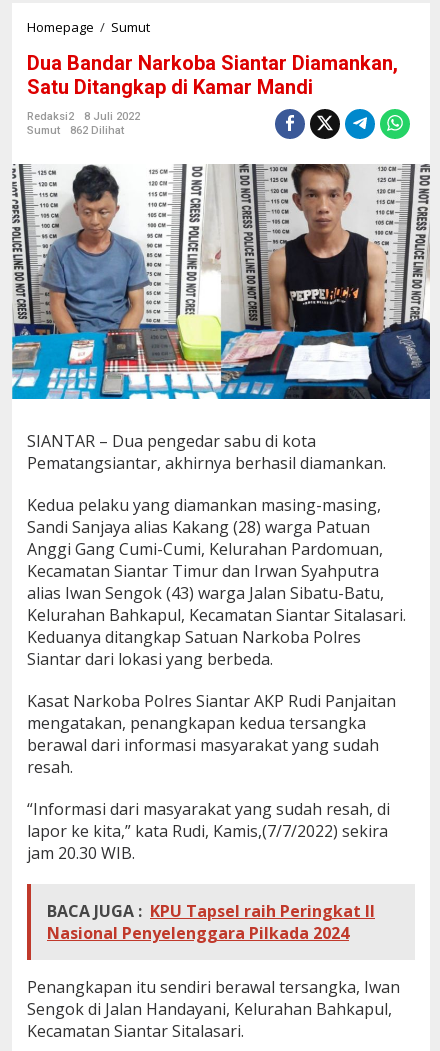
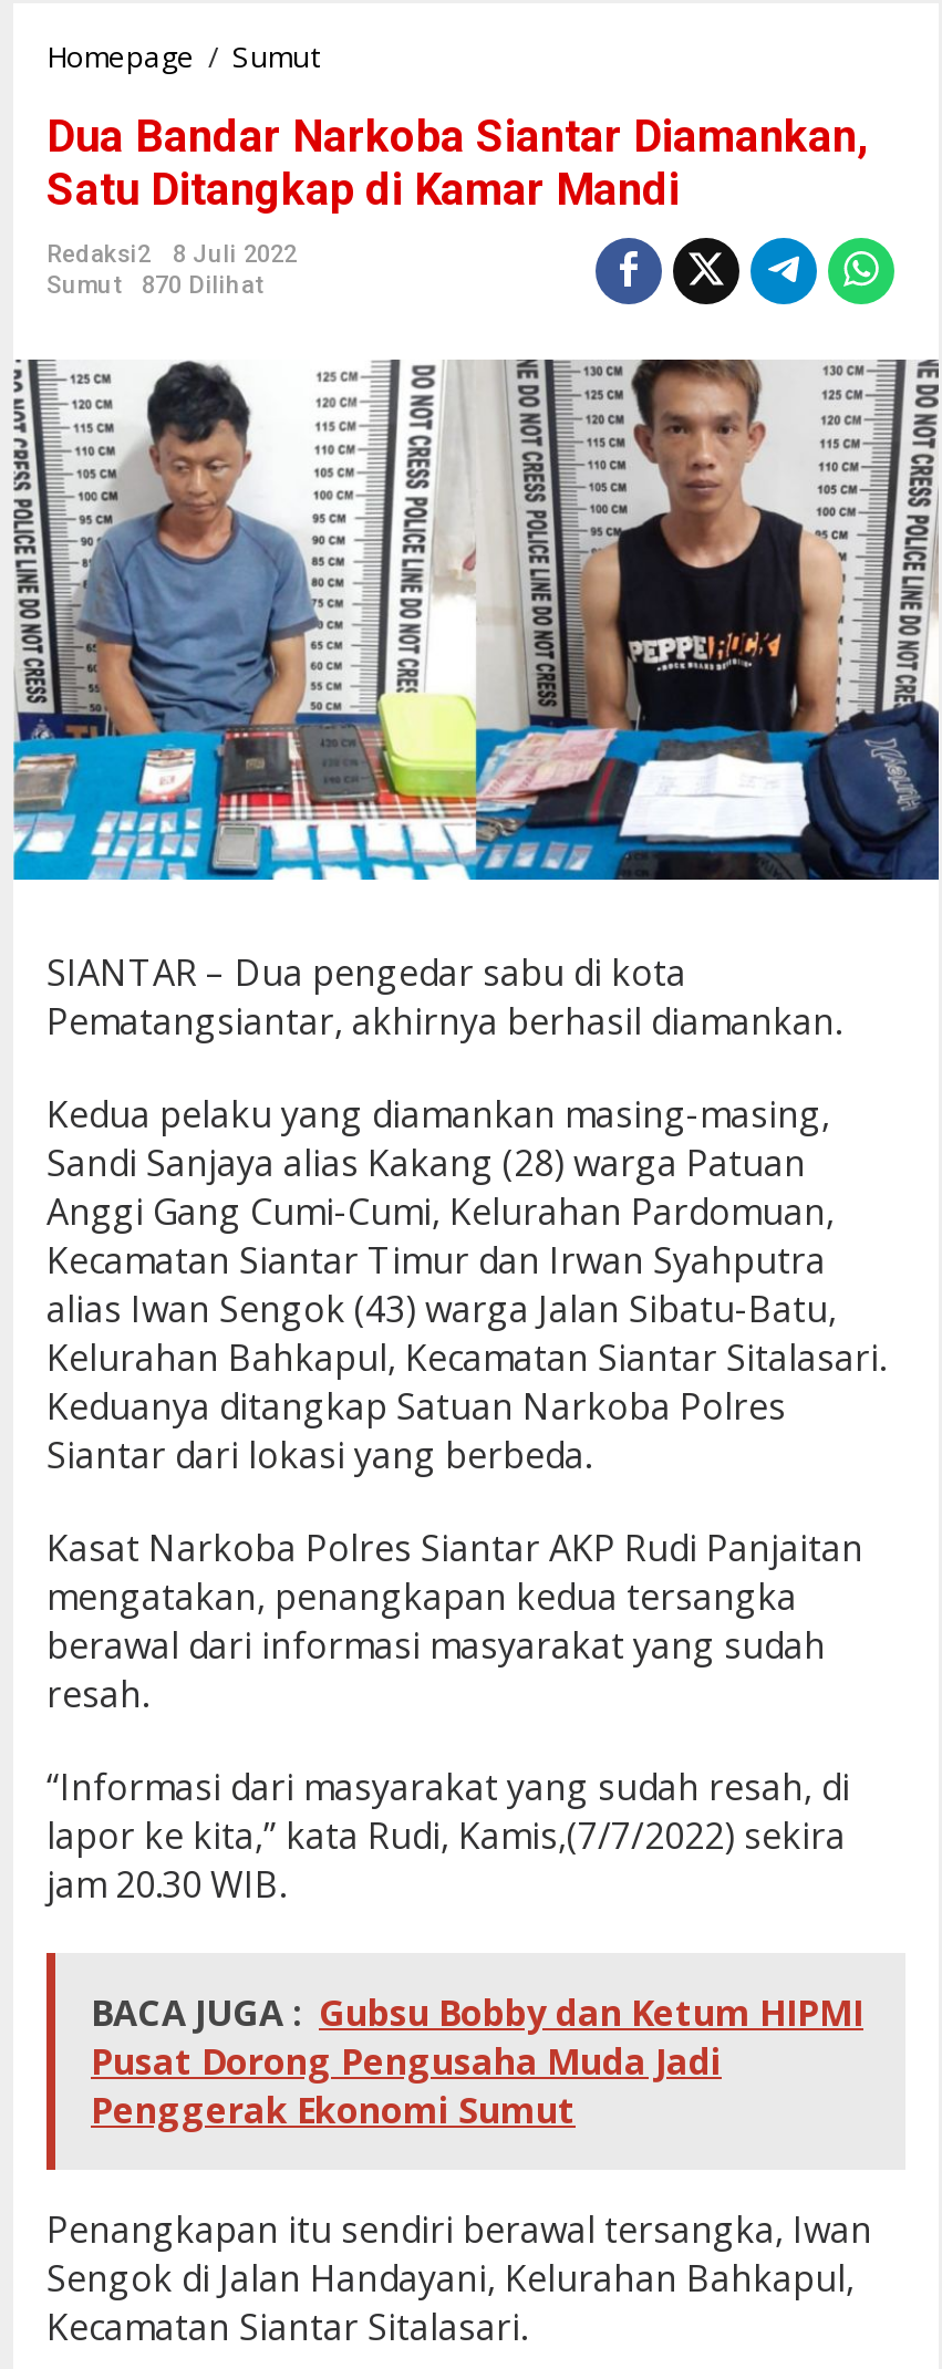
- 862 Dilihat
+ 870 Dilihat

- BACA JUGA : KPU Tapsel raih Peringkat II
- Nasional Penyelenggara Pilkada 2024
+ BACA JUGA : Gubsu Bobby dan Ketum HIPMI
+ Pusat Dorong Pengusaha Muda Jadi
+ Penggerak Ekonomi Sumut
